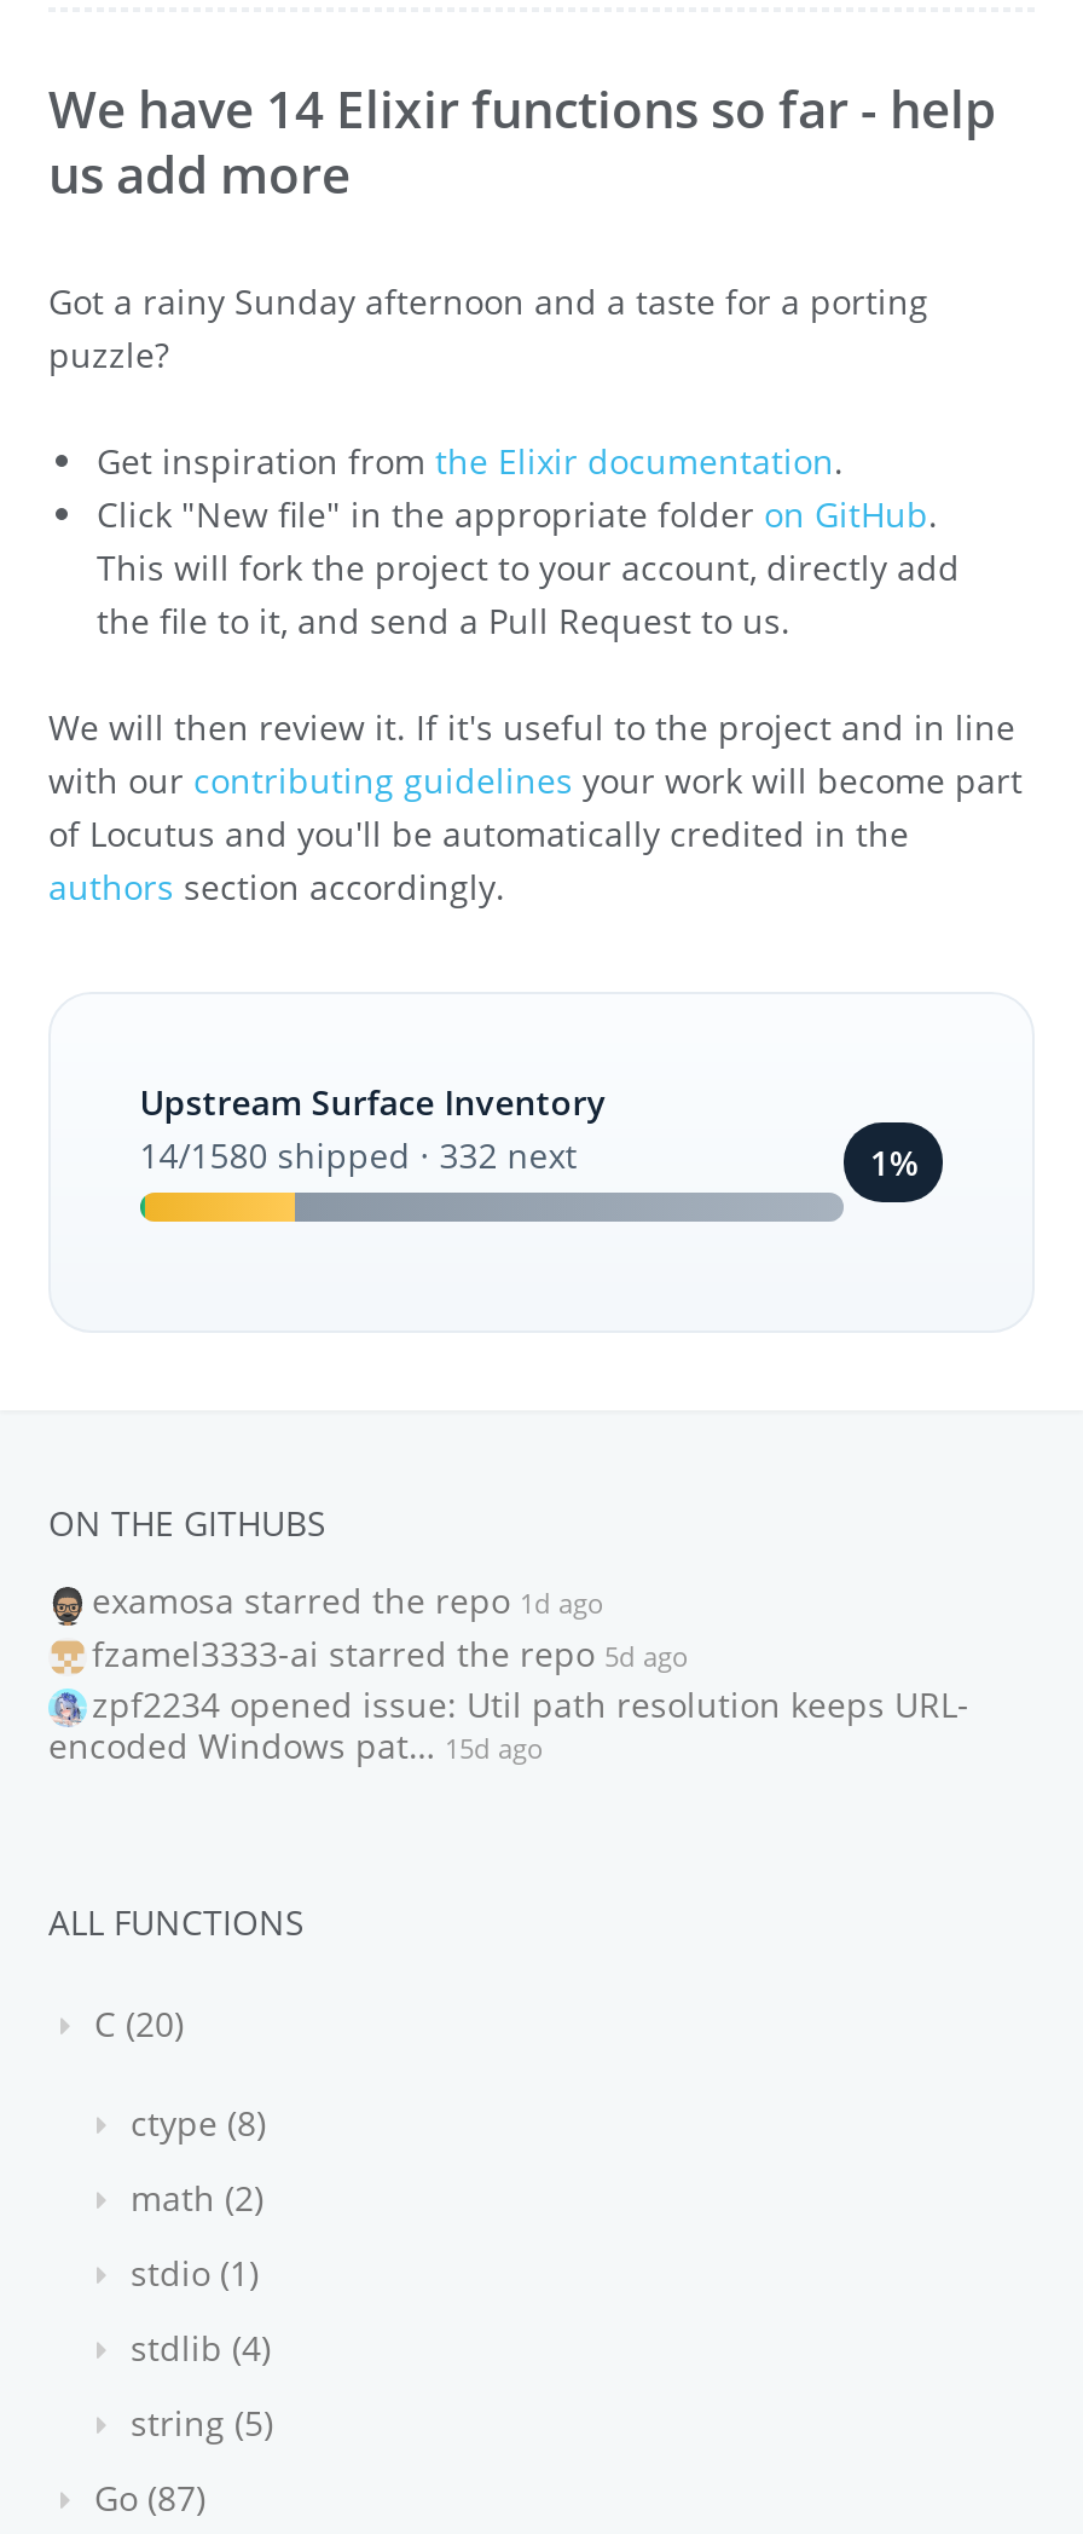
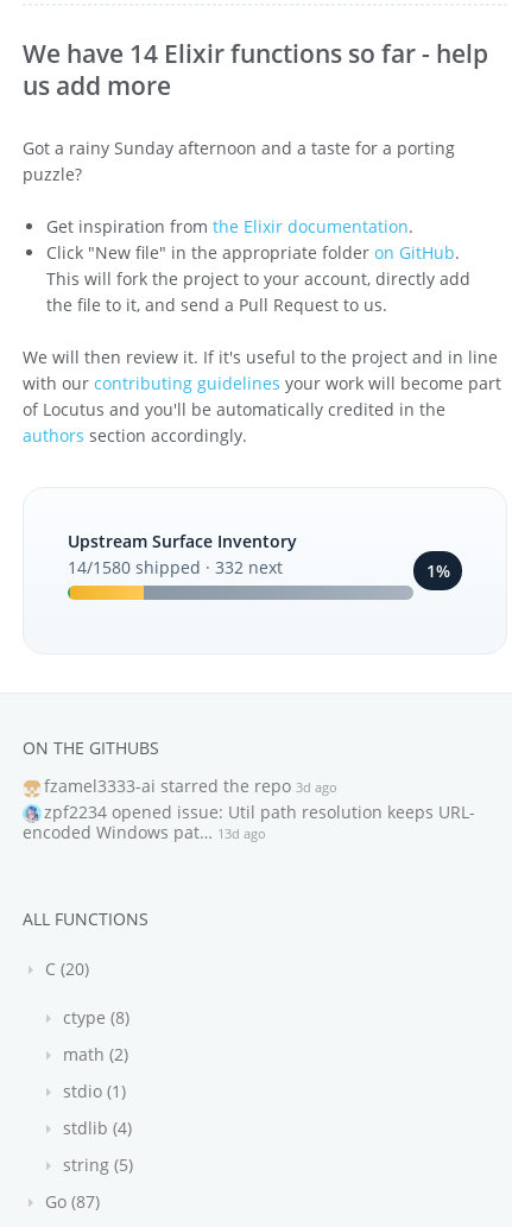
- examosa starred the repo 1d ago
- fzamel3333-ai starred the repo 5d ago
+ fzamel3333-ai starred the repo 3d ago

- encoded Windows pat… 15d ago
+ encoded Windows pat… 13d ago
